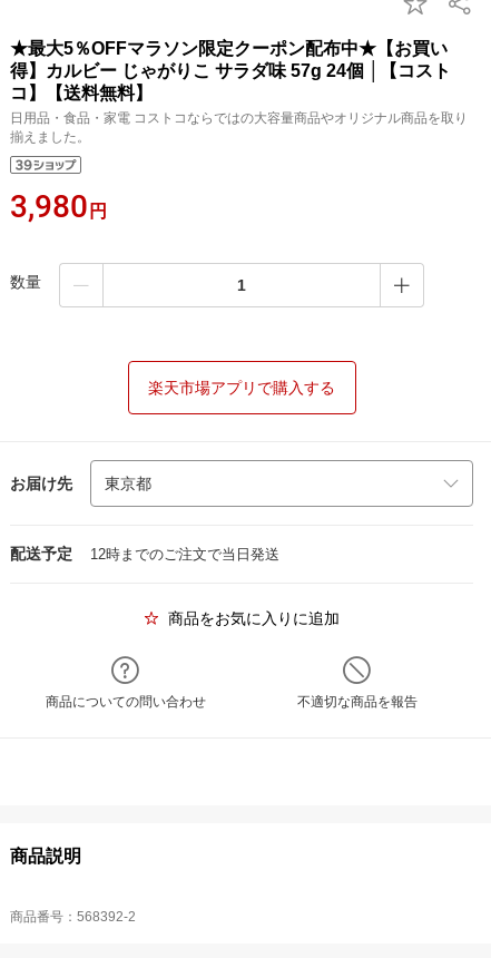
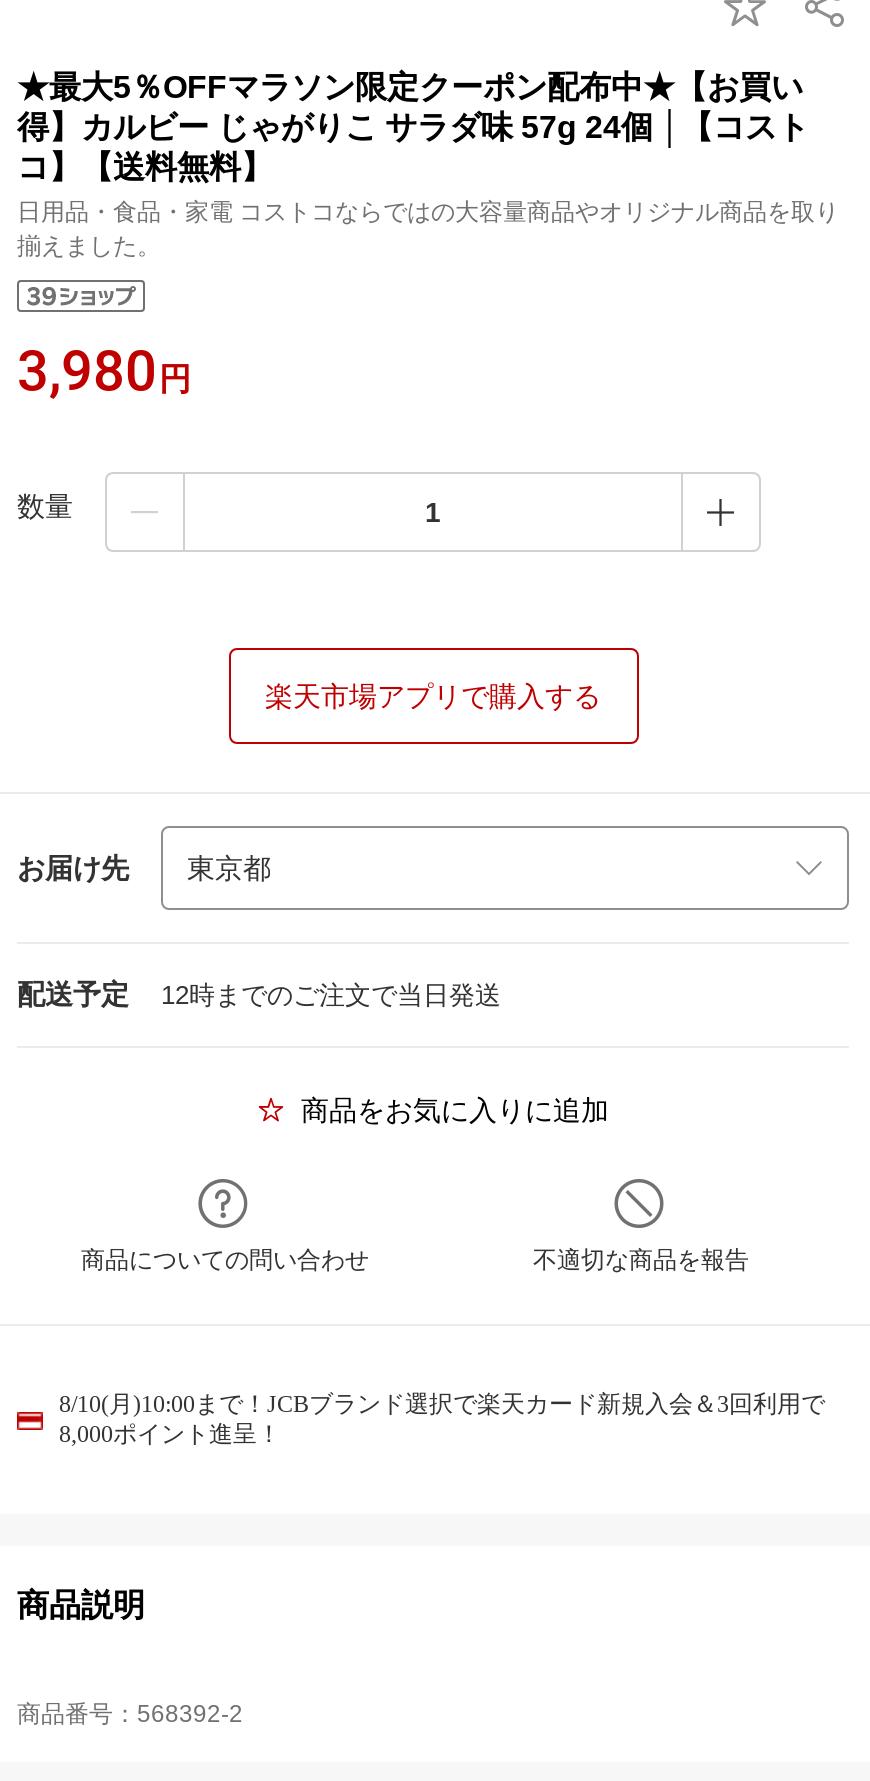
+ 8/10(月)10:00まで！JCBブランド選択で楽天カード新規入会＆3回利用で
+ 8,000ポイント進呈！
